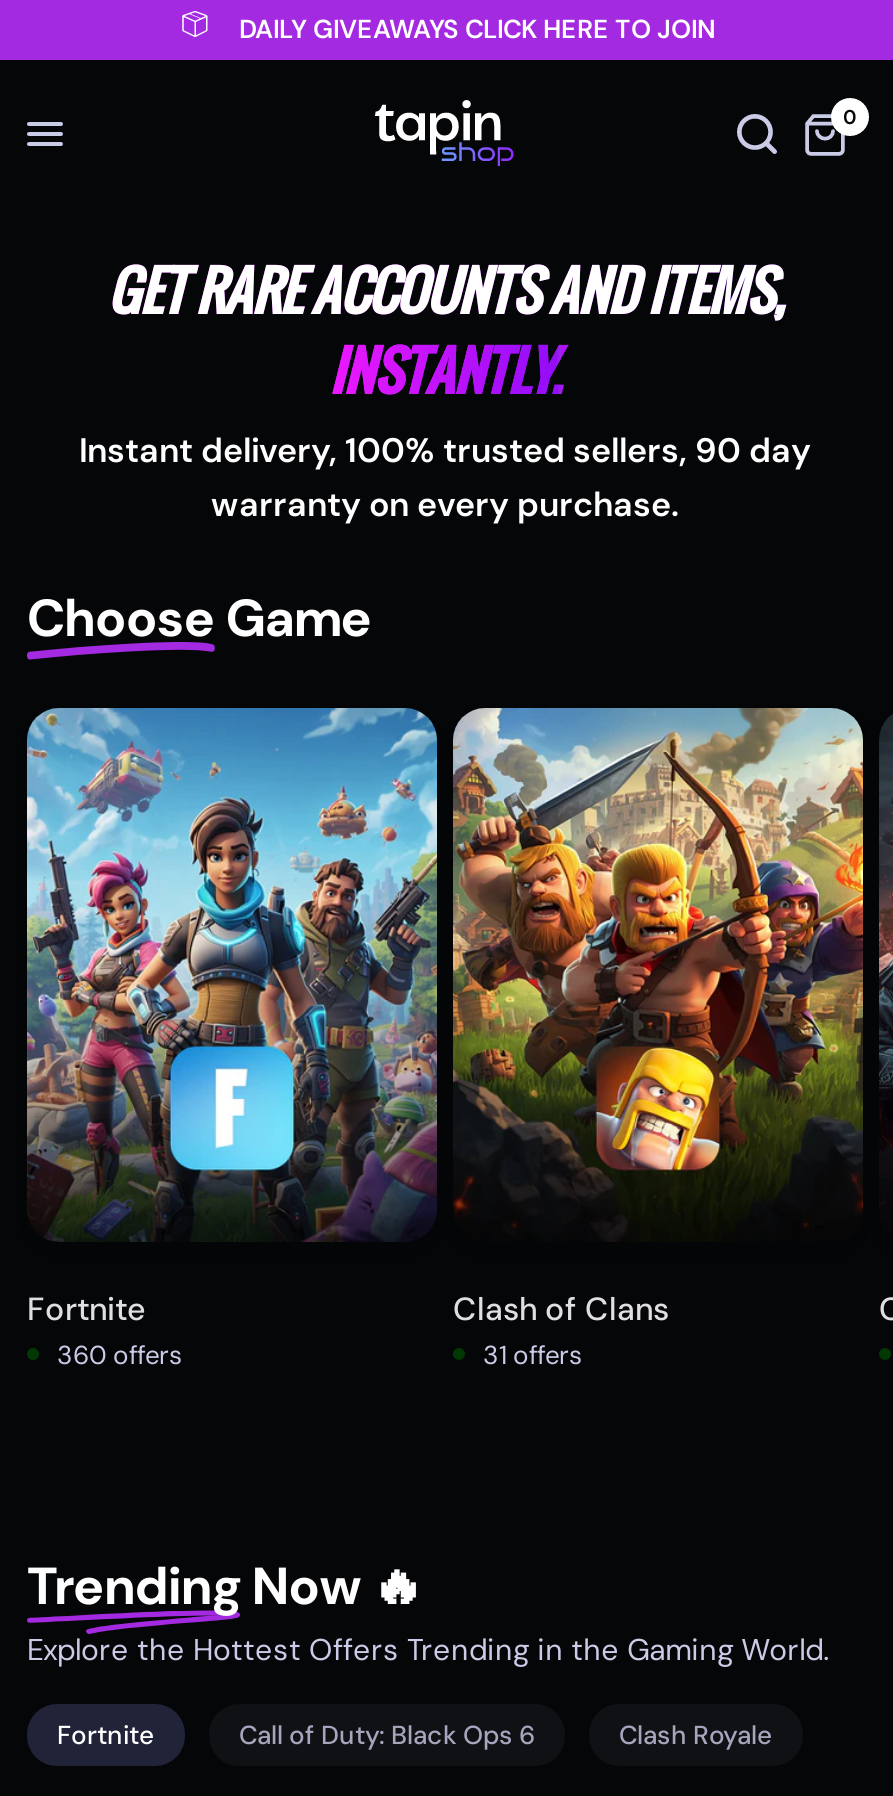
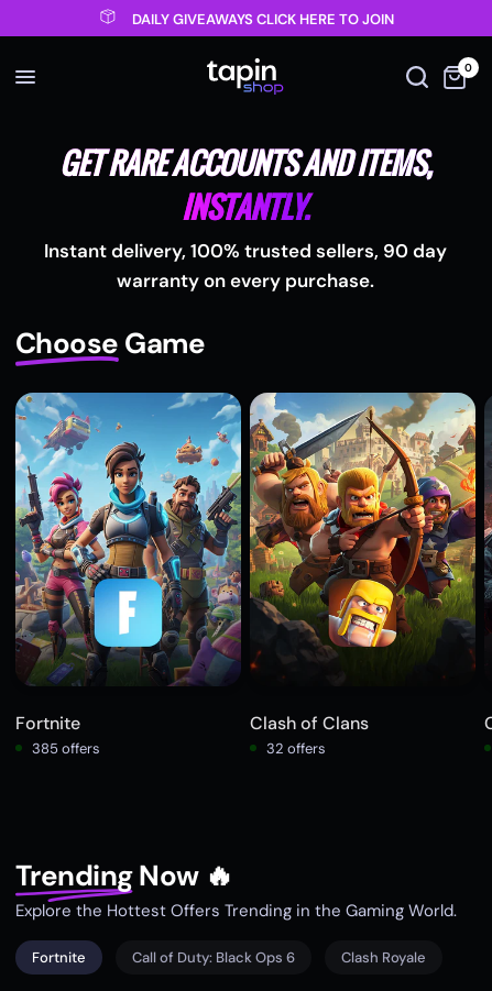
- 360 offers
+ 385 offers

- 31 offers
+ 32 offers
